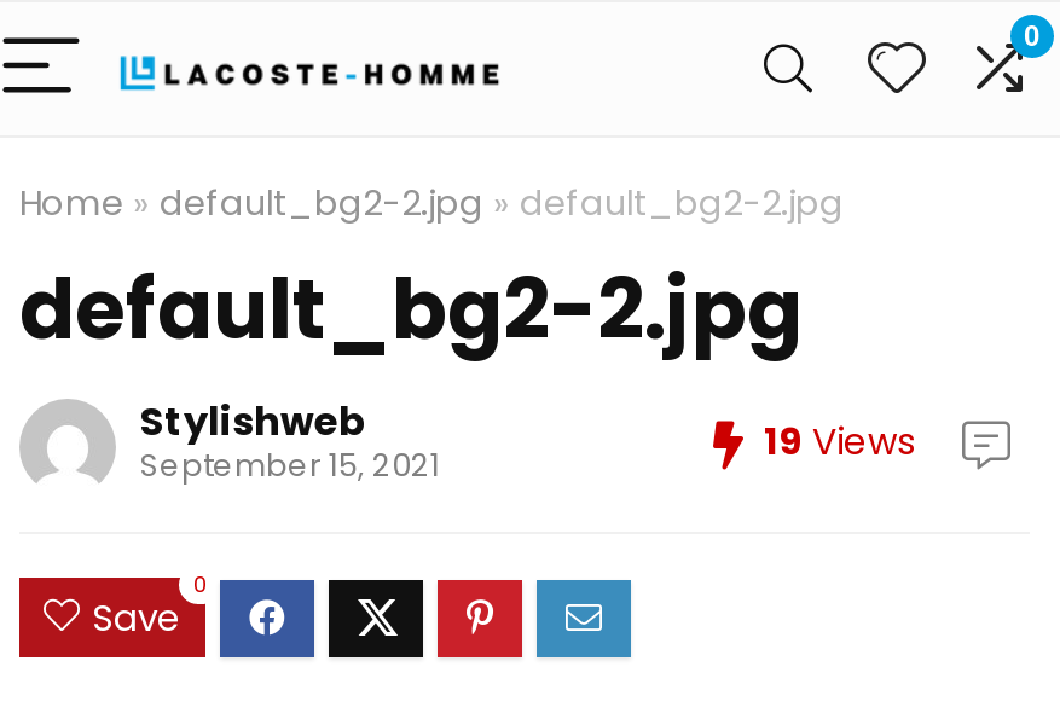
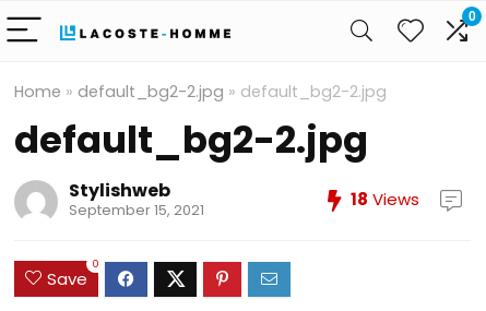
- 19 Views
+ 18 Views
